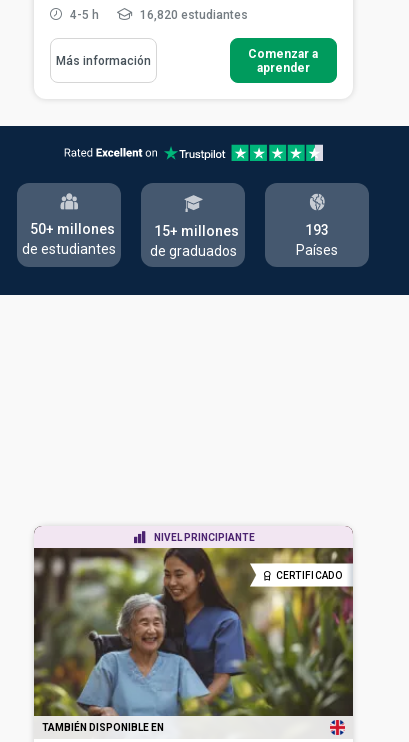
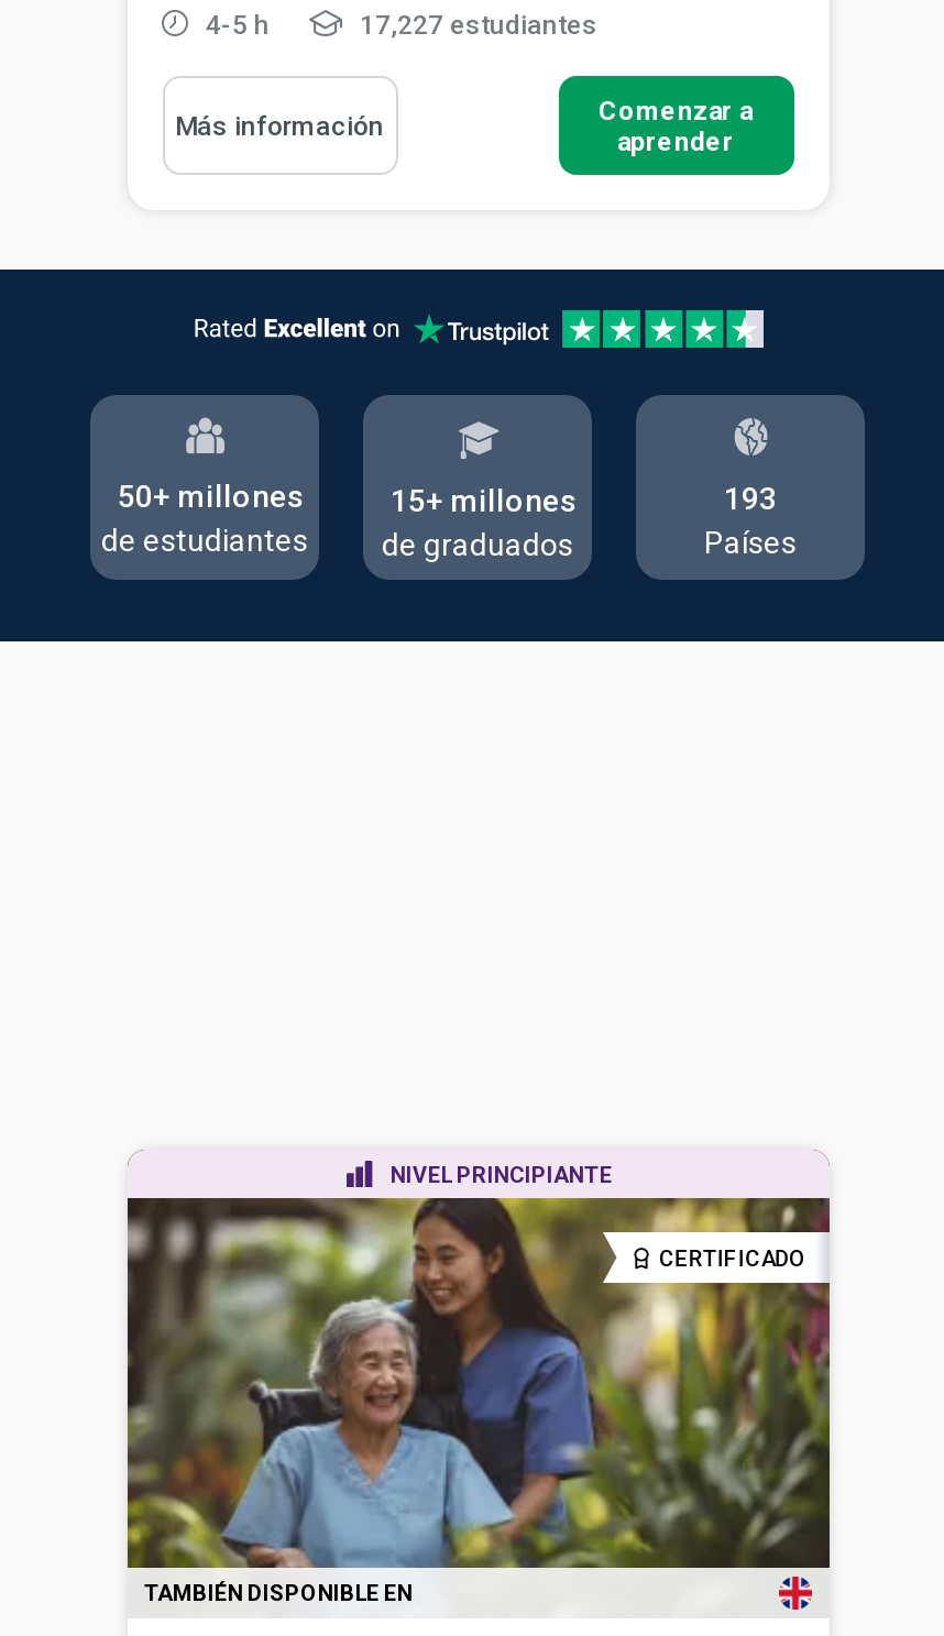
- 16,820 estudiantes
+ 17,227 estudiantes
